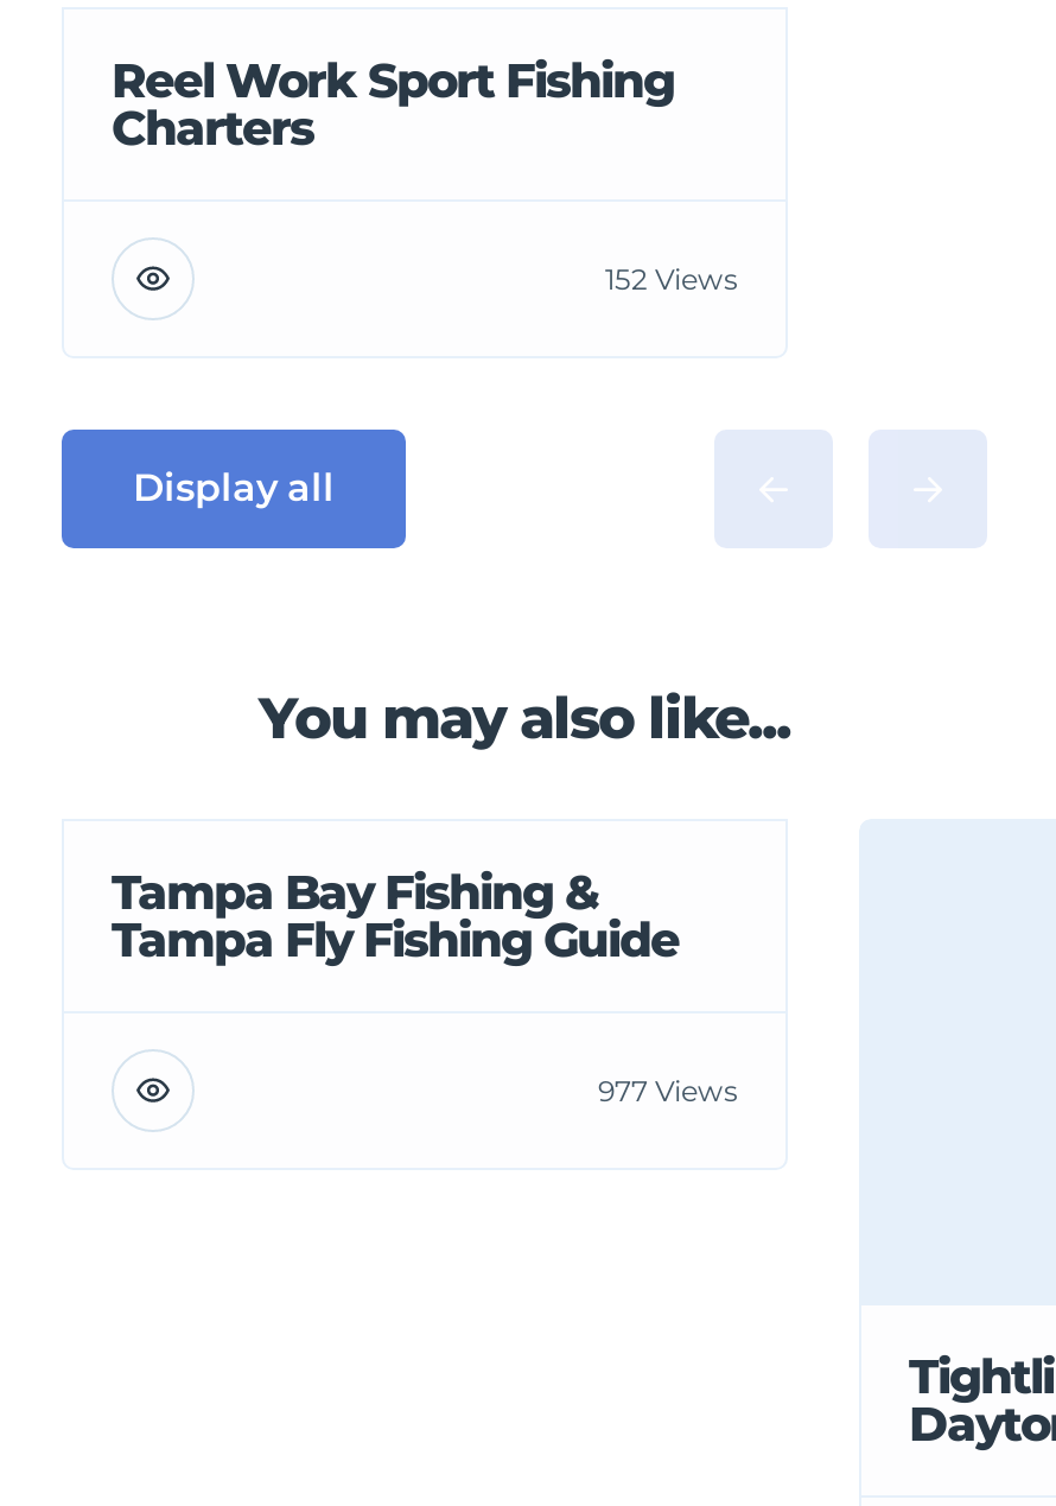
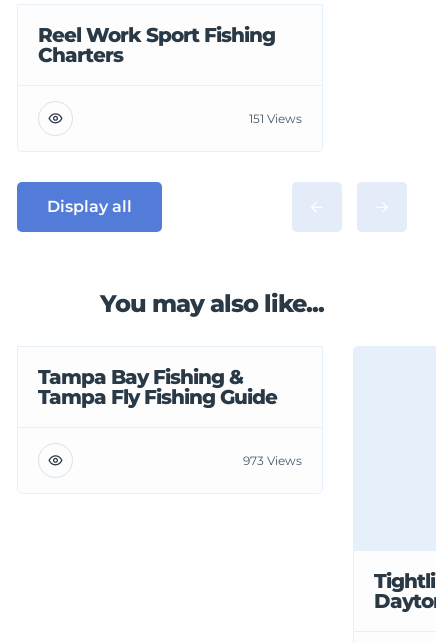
- 152 Views
+ 151 Views

- 977 Views
+ 973 Views
